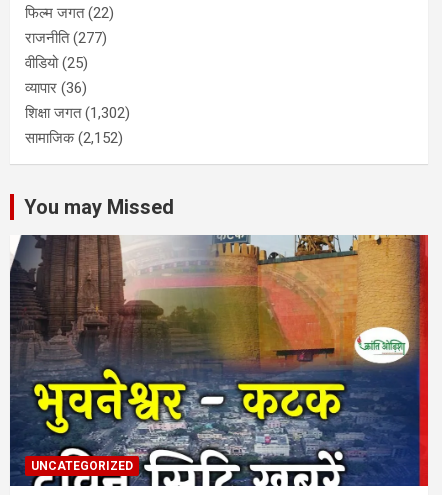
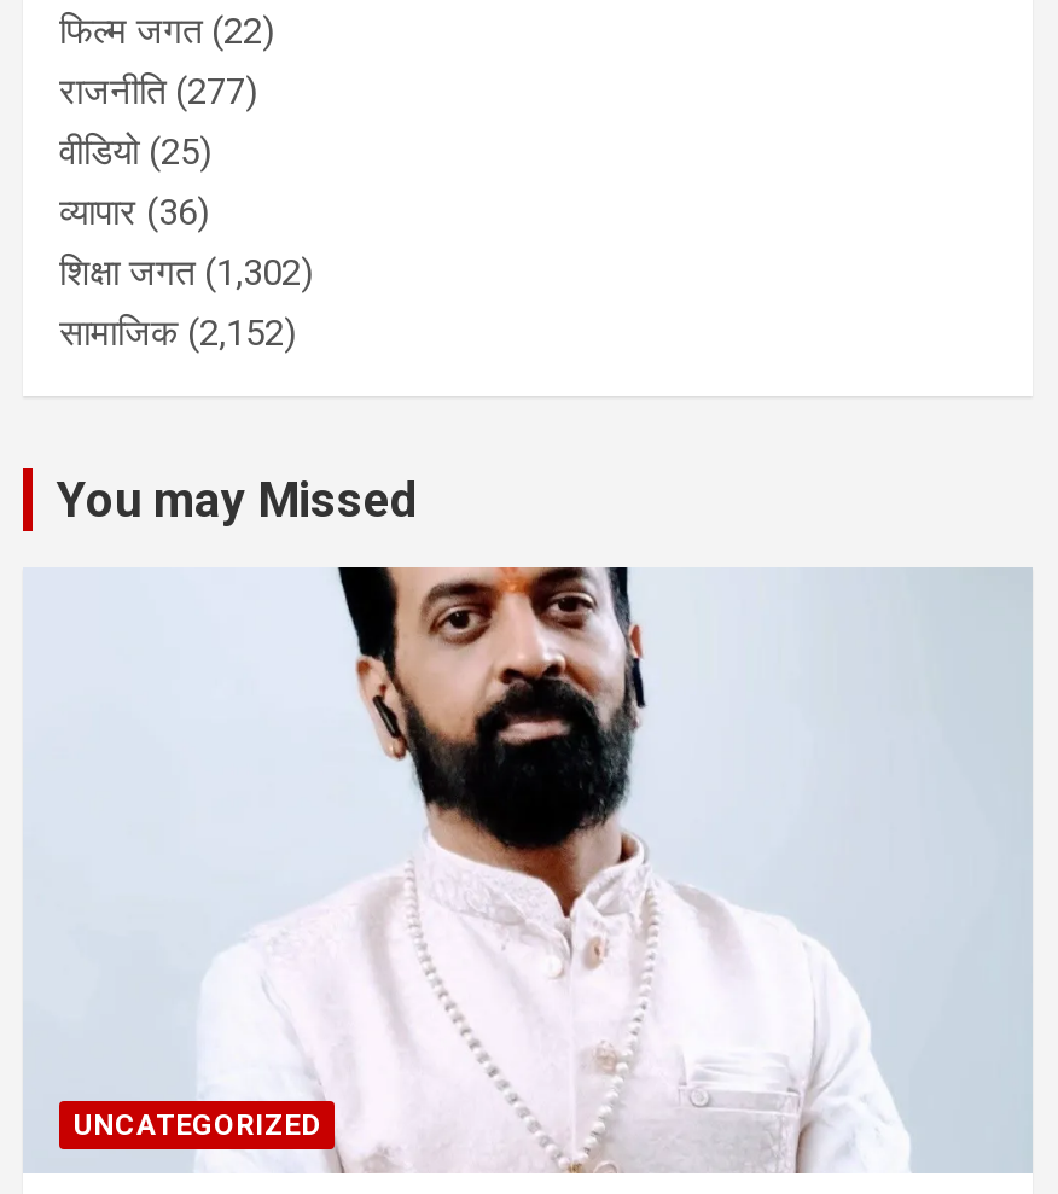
- [image]
+ [image]
